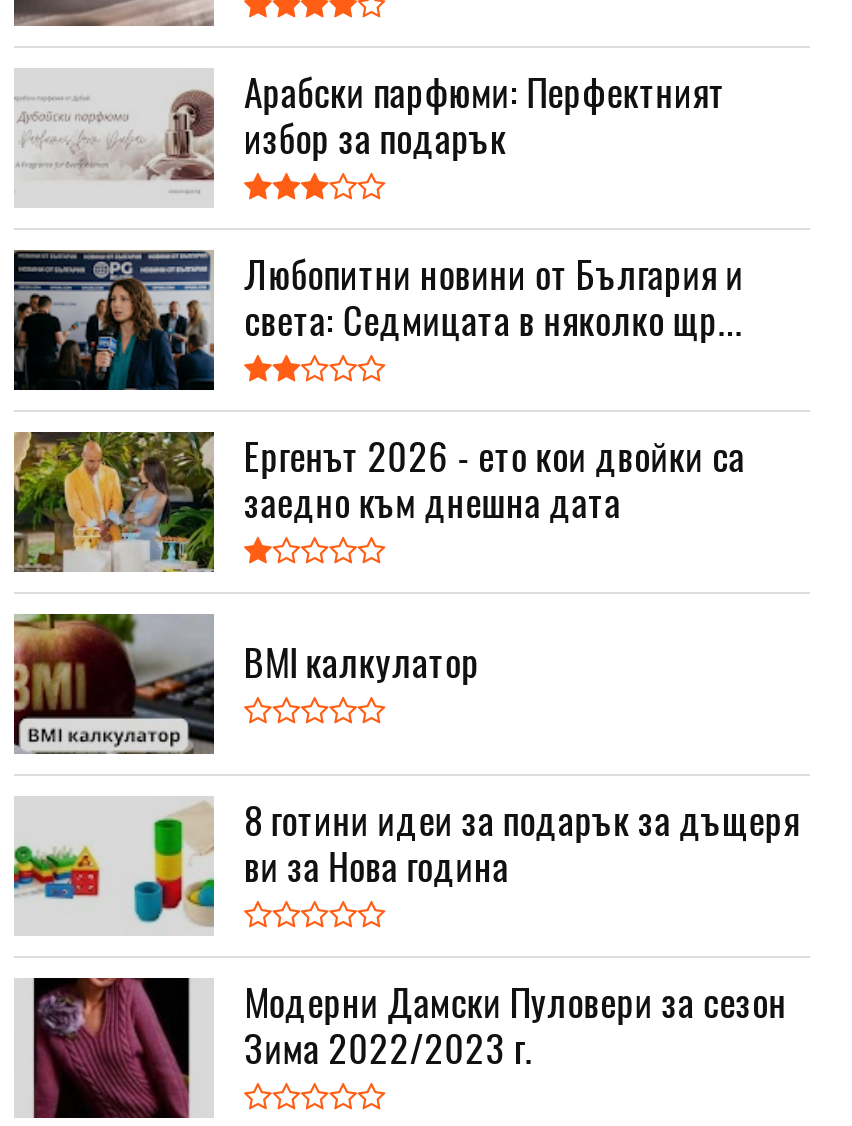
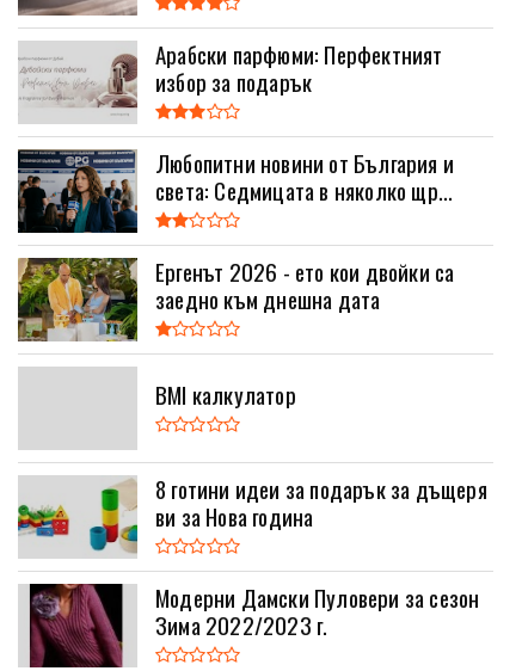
- [image]
